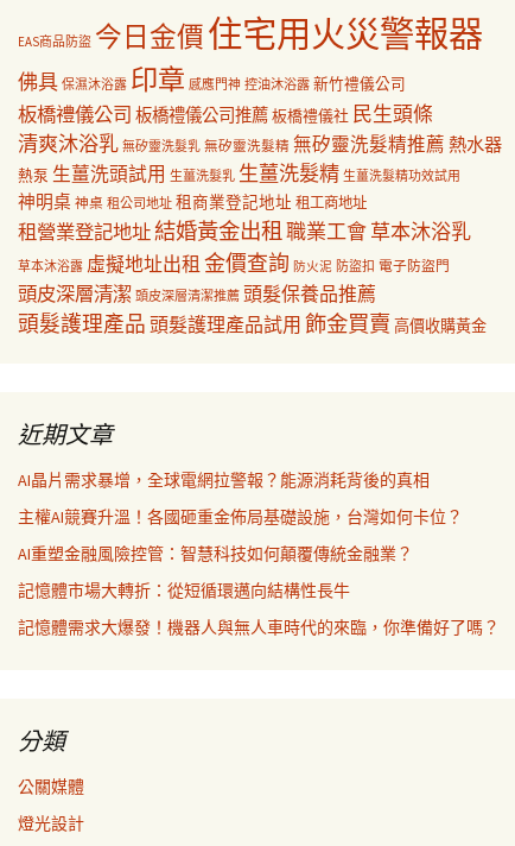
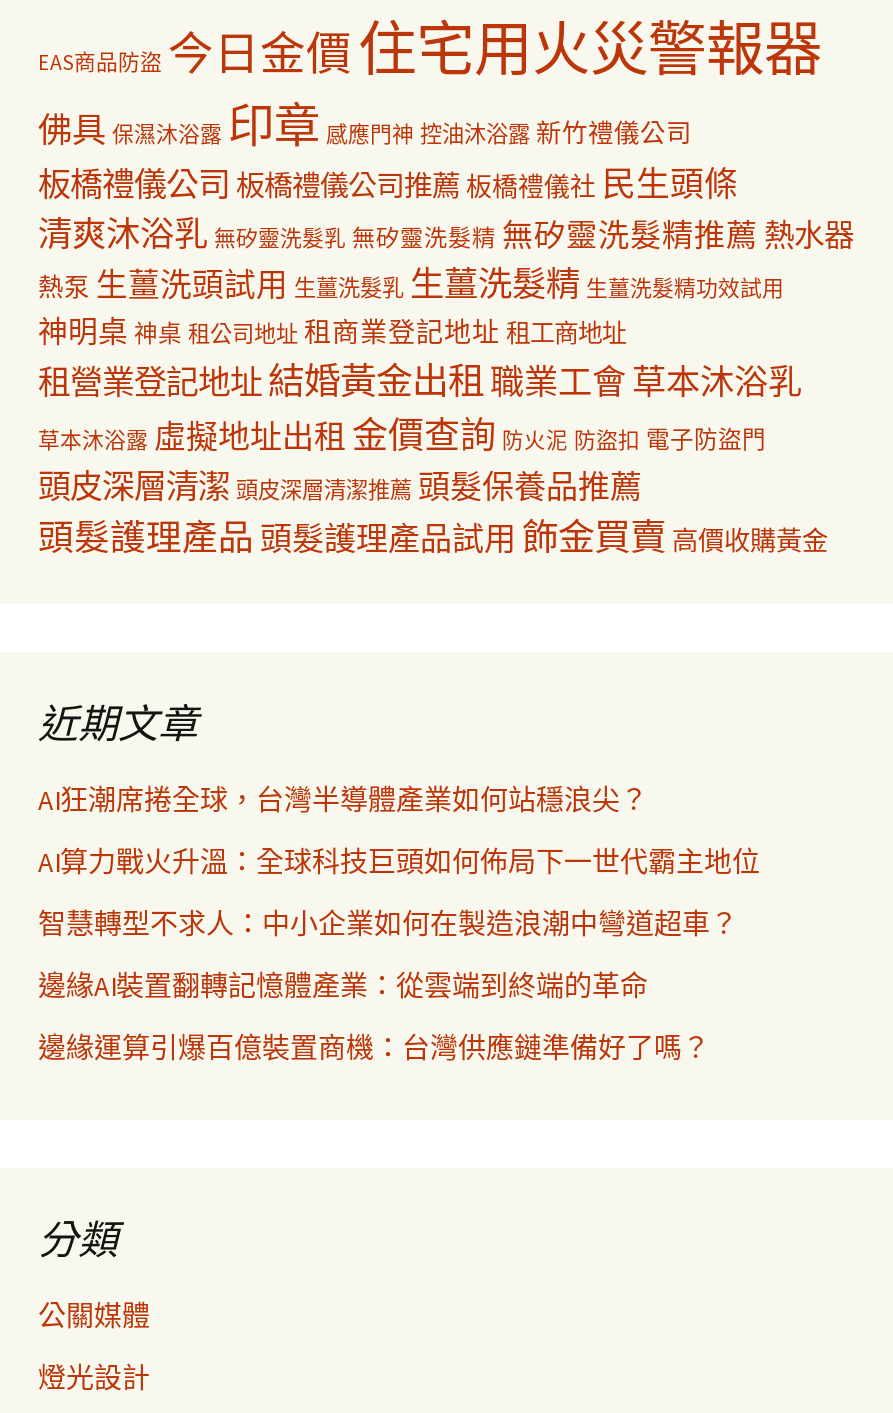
- AI晶片需求暴增，全球電網拉警報？能源消耗背後的真相
+ AI狂潮席捲全球，台灣半導體產業如何站穩浪尖？

- 主權AI競賽升溫！各國砸重金佈局基礎設施，台灣如何卡位？
+ AI算力戰火升溫：全球科技巨頭如何佈局下一世代霸主地位

- AI重塑金融風險控管：智慧科技如何顛覆傳統金融業？
+ 智慧轉型不求人：中小企業如何在製造浪潮中彎道超車？

- 記憶體市場大轉折：從短循環邁向結構性長牛
+ 邊緣AI裝置翻轉記憶體產業：從雲端到終端的革命

- 記憶體需求大爆發！機器人與無人車時代的來臨，你準備好了嗎？
+ 邊緣運算引爆百億裝置商機：台灣供應鏈準備好了嗎？
